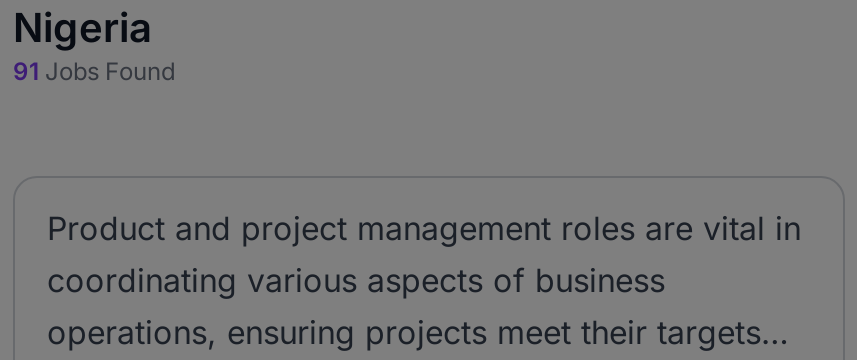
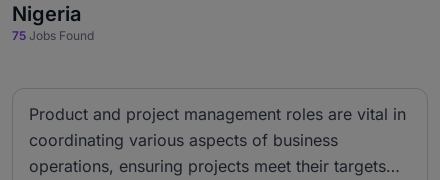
- 91 Jobs Found
+ 75 Jobs Found
